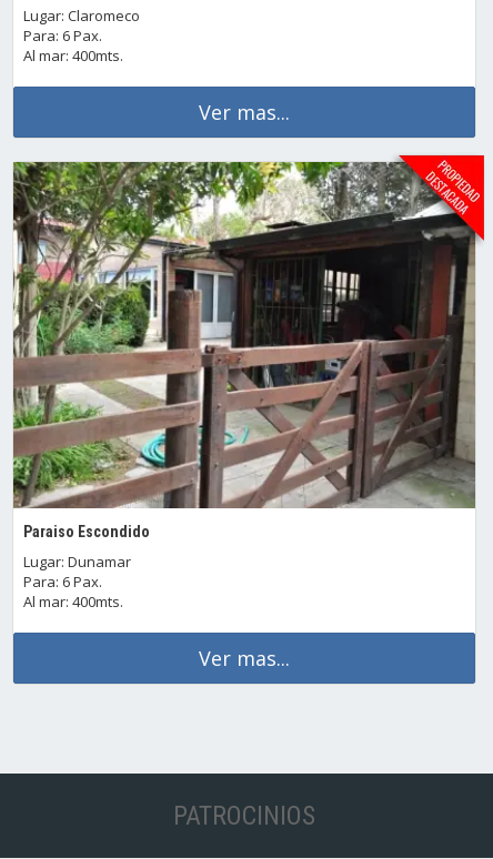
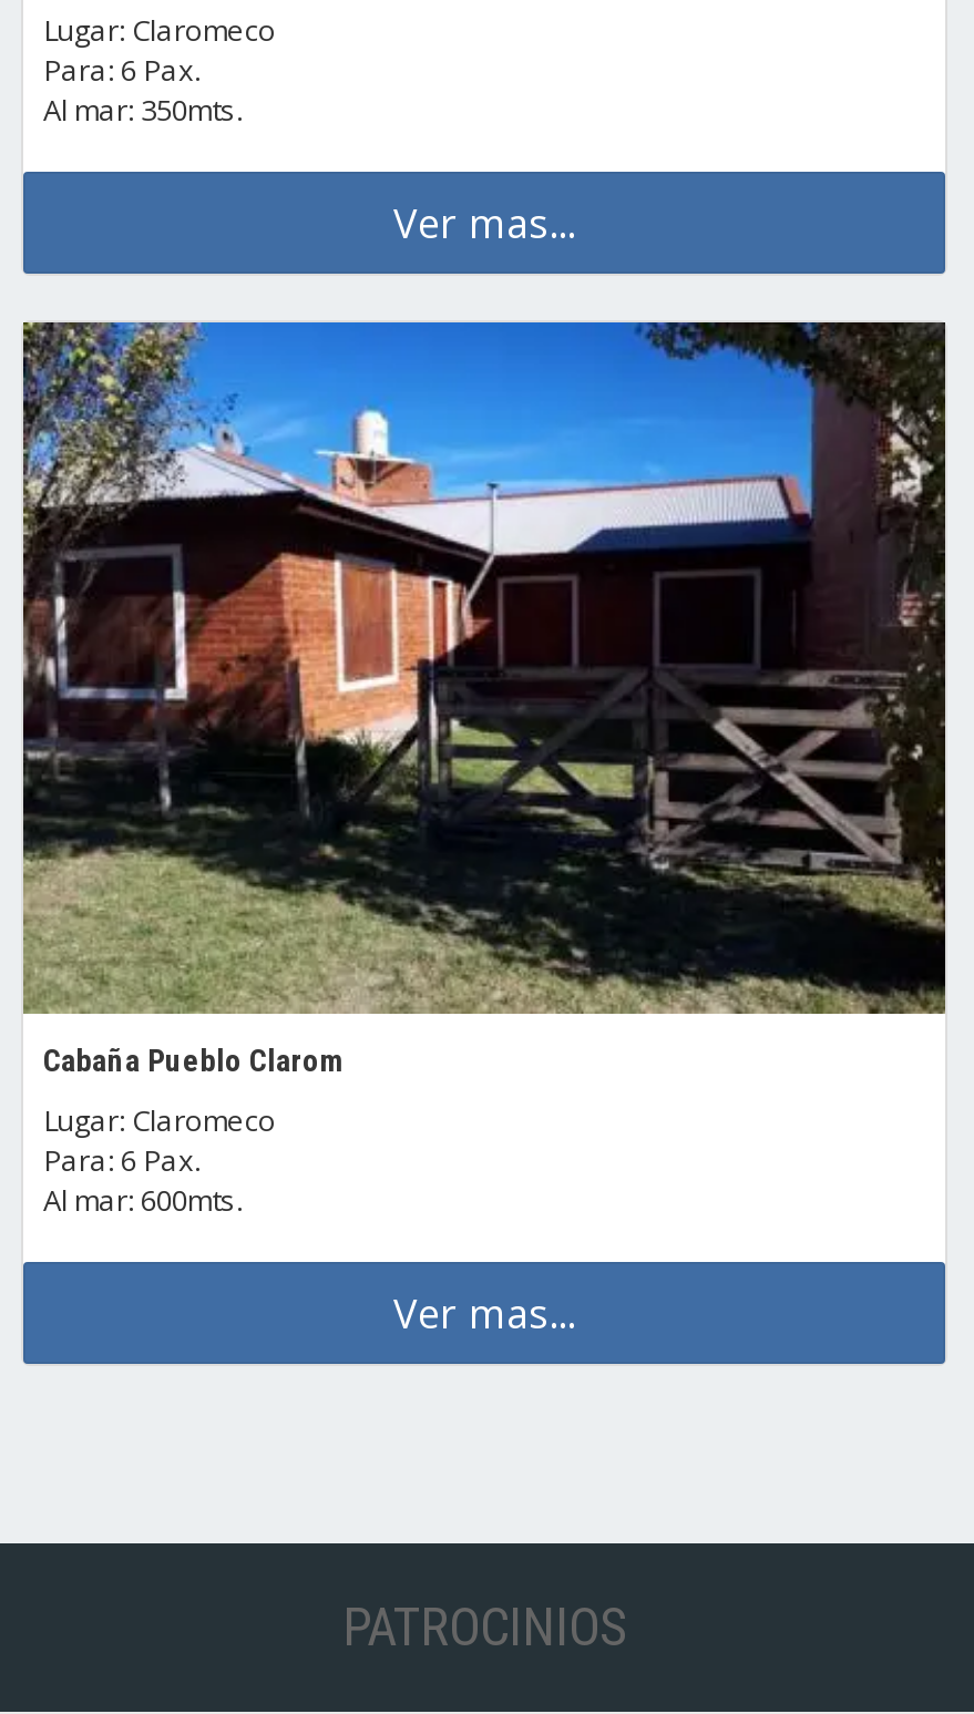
- Al mar: 400mts.
+ Al mar: 350mts.

- [image]
- Paraiso Escondido
+ [image]
+ Cabaña Pueblo Clarom

- Lugar: Dunamar
+ Lugar: Claromeco

- Al mar: 400mts.
+ Al mar: 600mts.
